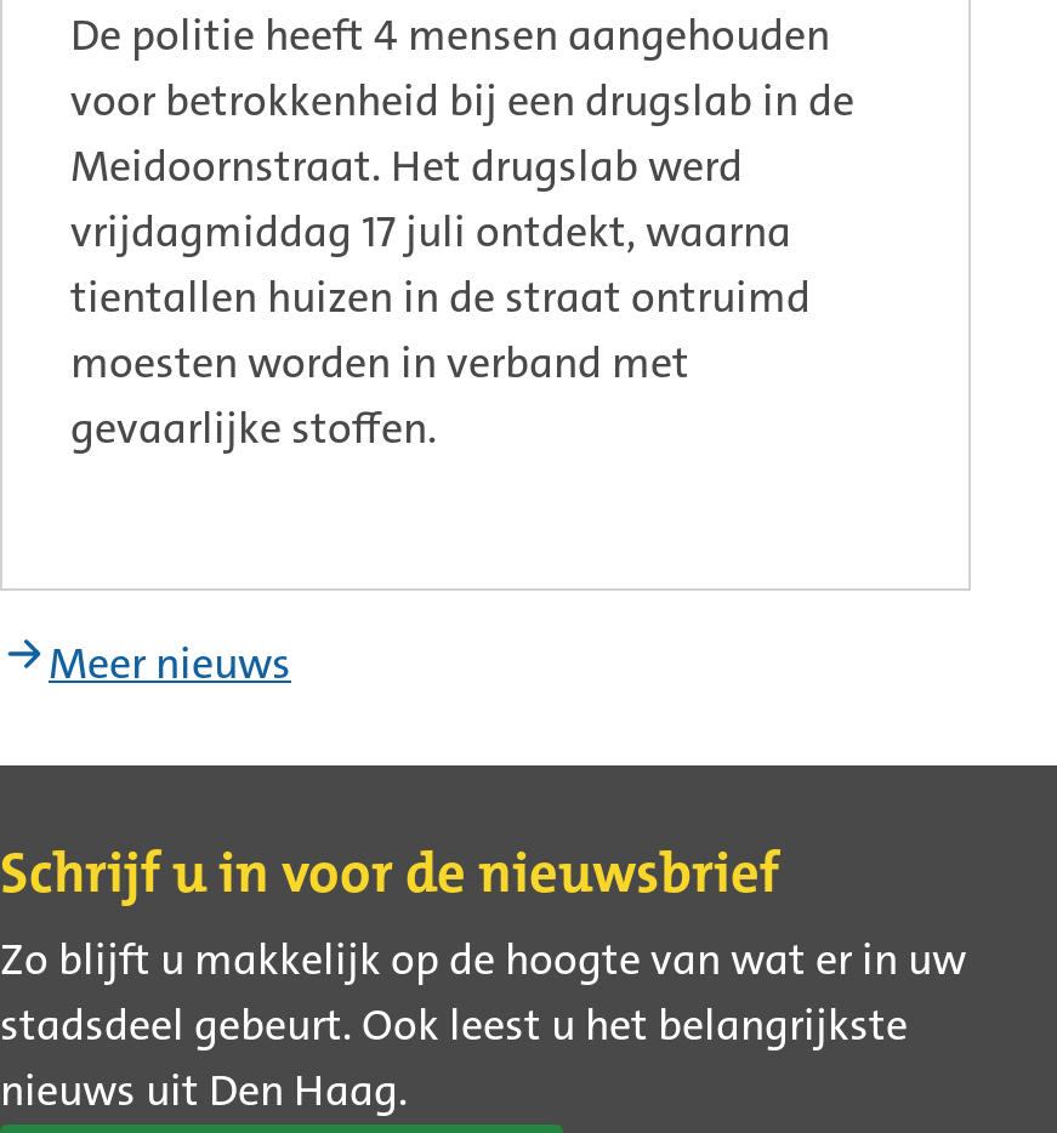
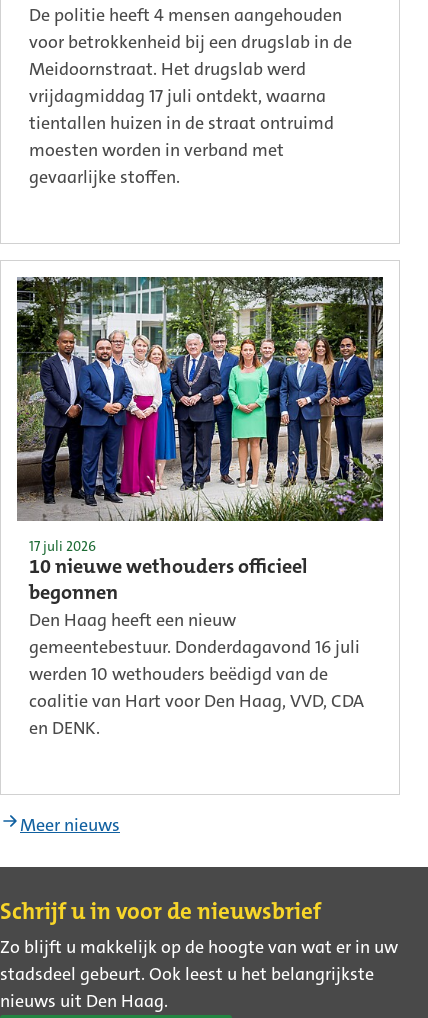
+ [image]
+ 17 juli 2026
+ Den Haag heeft een nieuw
+ gemeentebestuur. Donderdagavond 16 juli
+ werden 10 wethouders beëdigd van de
+ coalitie van Hart voor Den Haag, VVD, CDA
+ en DENK.

+ 10 nieuwe wethouders officieel
+ begonnen
